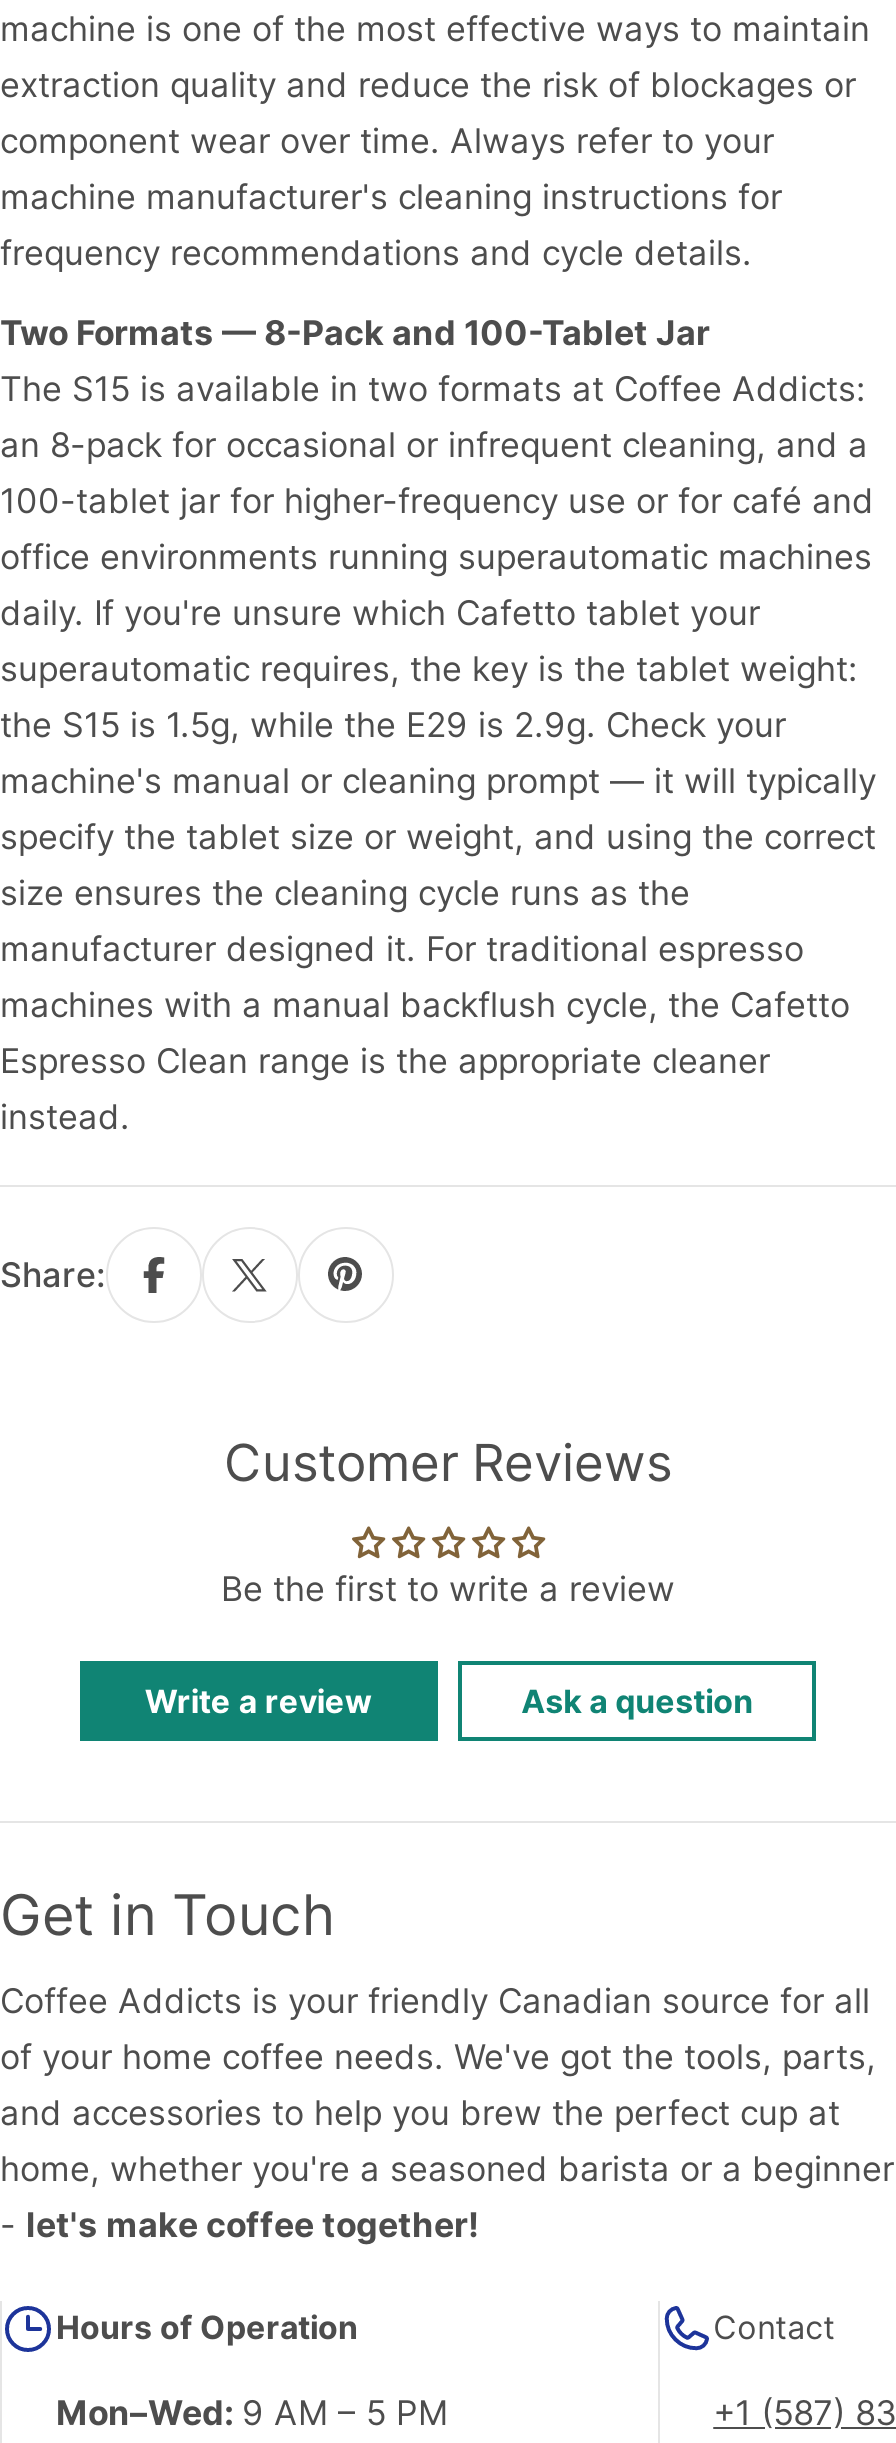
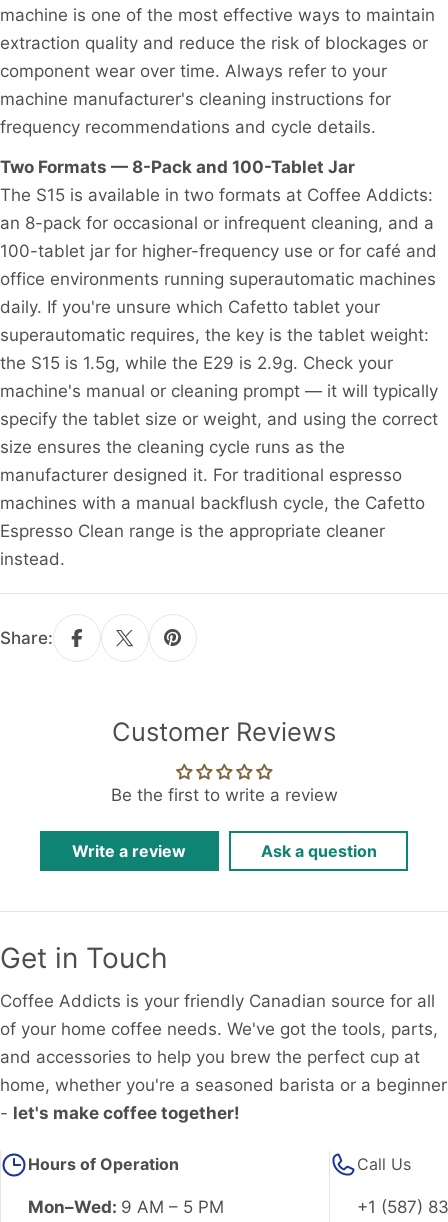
- Contact
+ Call Us
